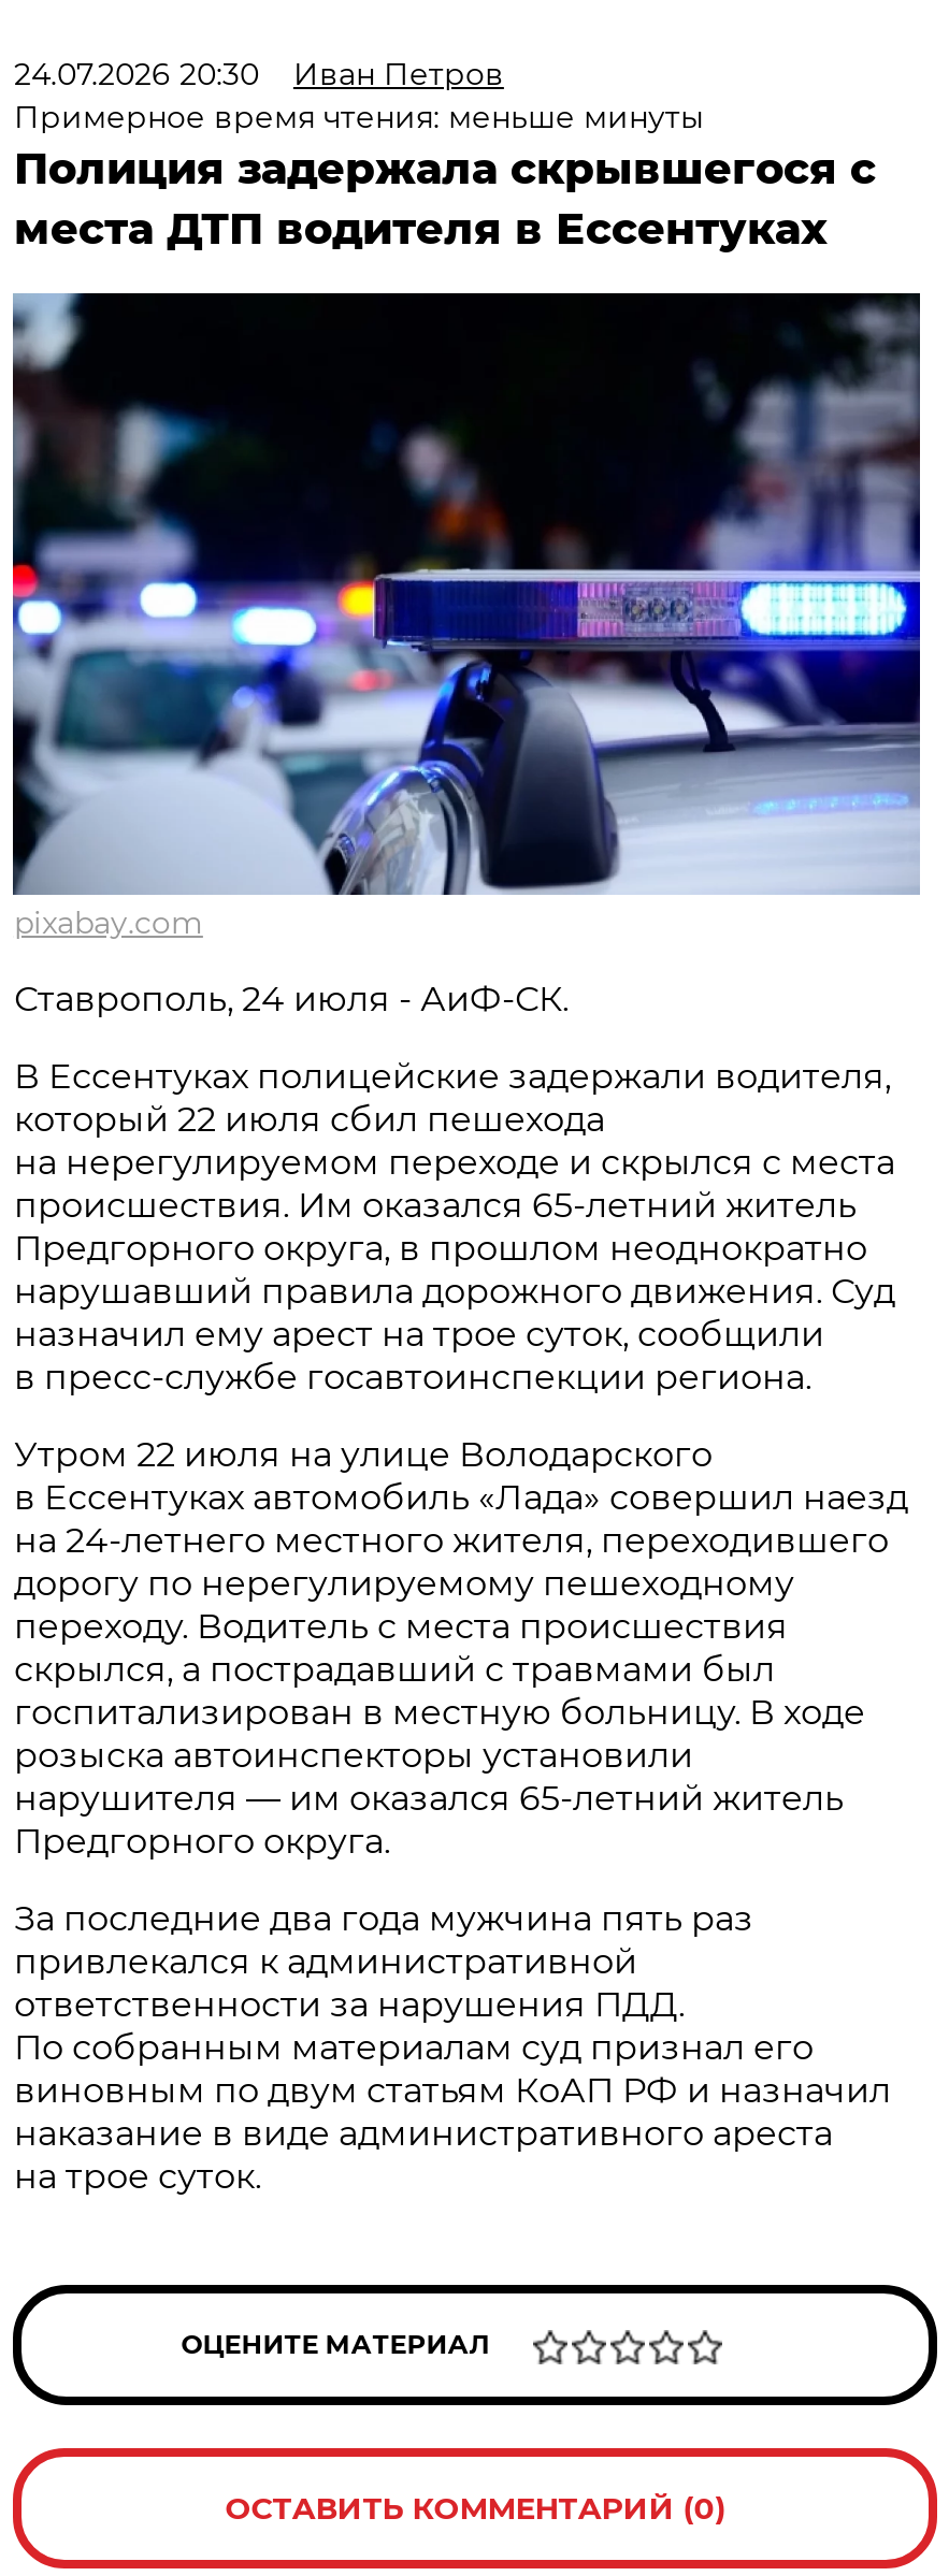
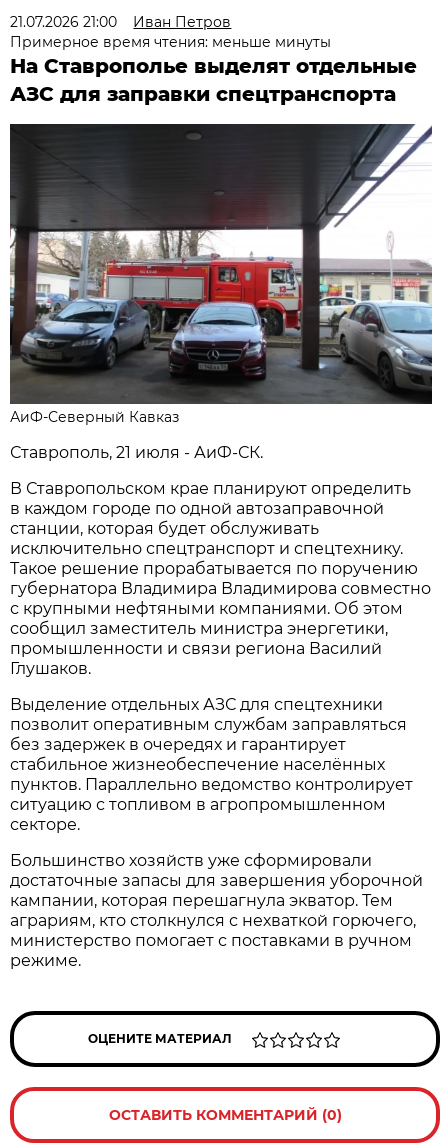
- 24.07.2026 20:30 Иван Петров
+ 21.07.2026 21:00 Иван Петров

- Полиция задержала скрывшегося с
- места ДТП водителя в Ессентуках
+ На Ставрополье выделят отдельные
+ АЗС для заправки спецтранспорта

- [image]
- pixabay.com
+ [image]
+ АиФ-Северный Кавказ

- Ставрополь, 24 июля - АиФ-СК.
+ Ставрополь, 21 июля - АиФ-СК.

- В Ессентуках полицейские задержали водителя,
- который 22 июля сбил пешехода
- на нерегулируемом переходе и скрылся с места
- происшествия. Им оказался 65-летний житель
- Предгорного округа, в прошлом неоднократно
- нарушавший правила дорожного движения. Суд
- назначил ему арест на трое суток, сообщили
- в пресс-службе госавтоинспекции региона.
+ В Ставропольском крае планируют определить
+ в каждом городе по одной автозаправочной
+ станции, которая будет обслуживать
+ исключительно спецтранспорт и спецтехнику.
+ Такое решение прорабатывается по поручению
+ губернатора Владимира Владимирова совместно
+ с крупными нефтяными компаниями. Об этом
+ сообщил заместитель министра энергетики,
+ промышленности и связи региона Василий
+ Глушаков.

- Утром 22 июля на улице Володарского
- в Ессентуках автомобиль «Лада» совершил наезд
- на 24-летнего местного жителя, переходившего
- дорогу по нерегулируемому пешеходному
- переходу. Водитель с места происшествия
- скрылся, а пострадавший с травмами был
- госпитализирован в местную больницу. В ходе
- розыска автоинспекторы установили
- нарушителя — им оказался 65-летний житель
- Предгорного округа.
+ Выделение отдельных АЗС для спецтехники
+ позволит оперативным службам заправляться
+ без задержек в очередях и гарантирует
+ стабильное жизнеобеспечение населённых
+ пунктов. Параллельно ведомство контролирует
+ ситуацию с топливом в агропромышленном
+ секторе.

- За последние два года мужчина пять раз
- привлекался к административной
- ответственности за нарушения ПДД.
- По собранным материалам суд признал его
- виновным по двум статьям КоАП РФ и назначил
- наказание в виде административного ареста
- на трое суток.
+ Большинство хозяйств уже сформировали
+ достаточные запасы для завершения уборочной
+ кампании, которая перешагнула экватор. Тем
+ аграриям, кто столкнулся с нехваткой горючего,
+ министерство помогает с поставками в ручном
+ режиме.
